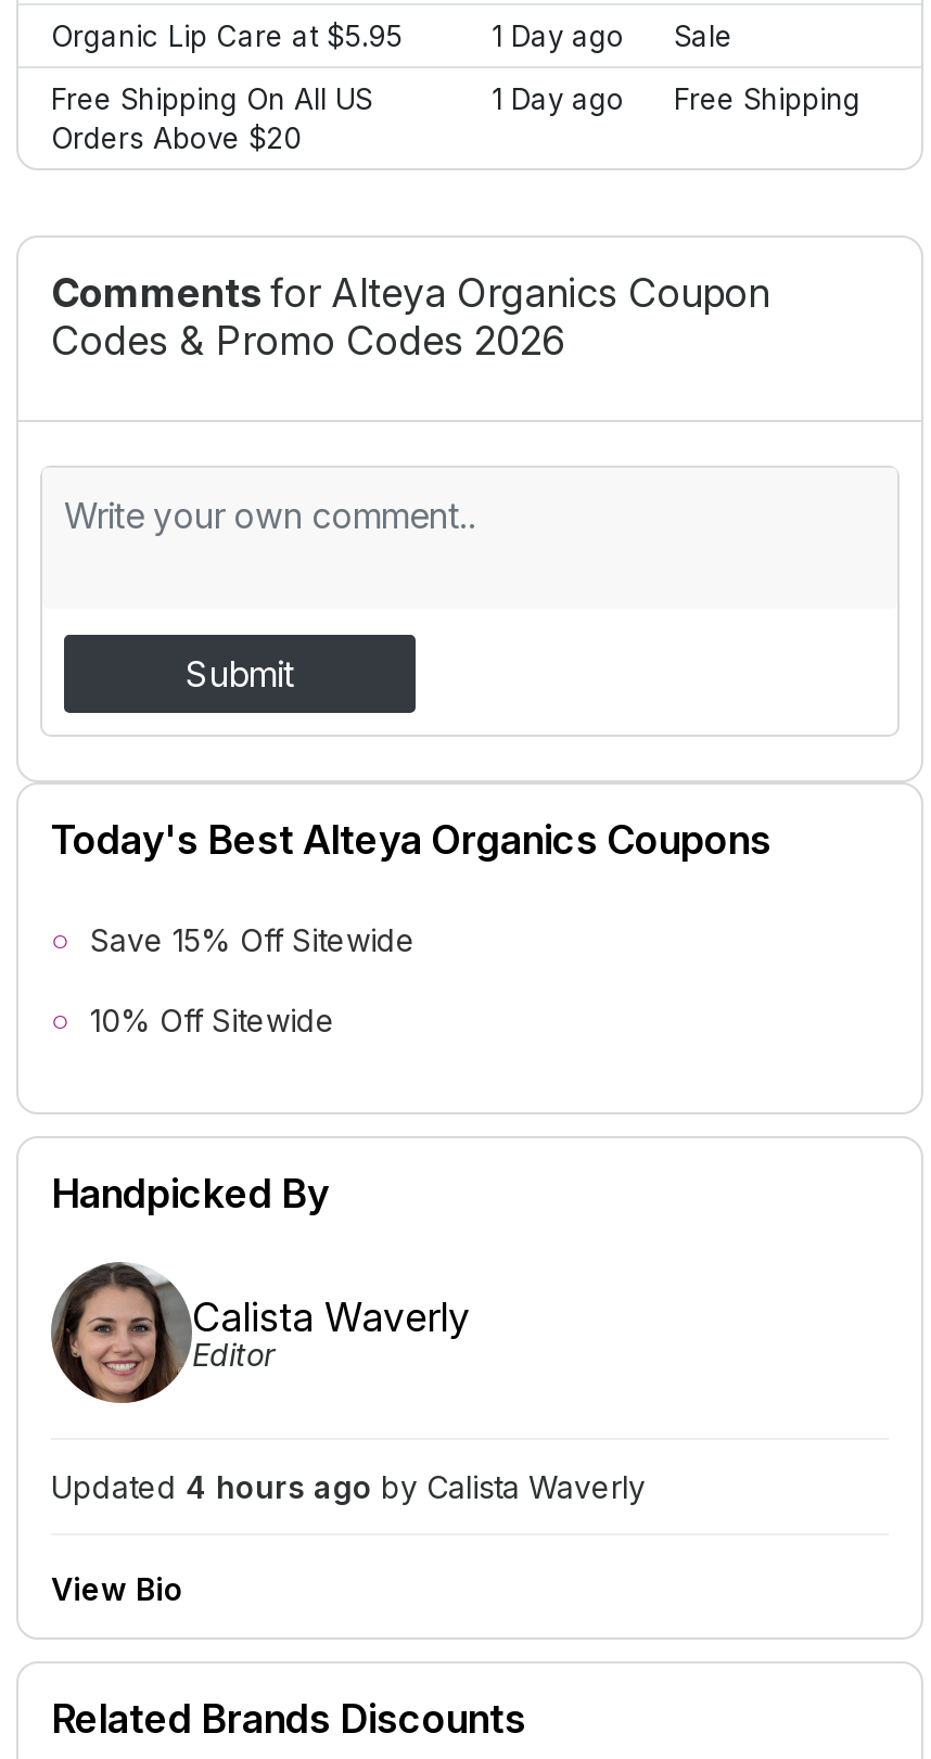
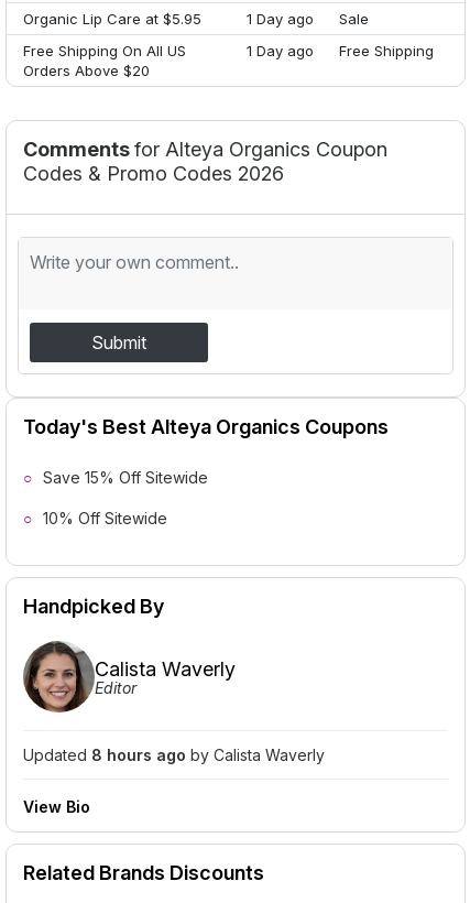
- Updated 4 hours ago by Calista Waverly
+ Updated 8 hours ago by Calista Waverly
